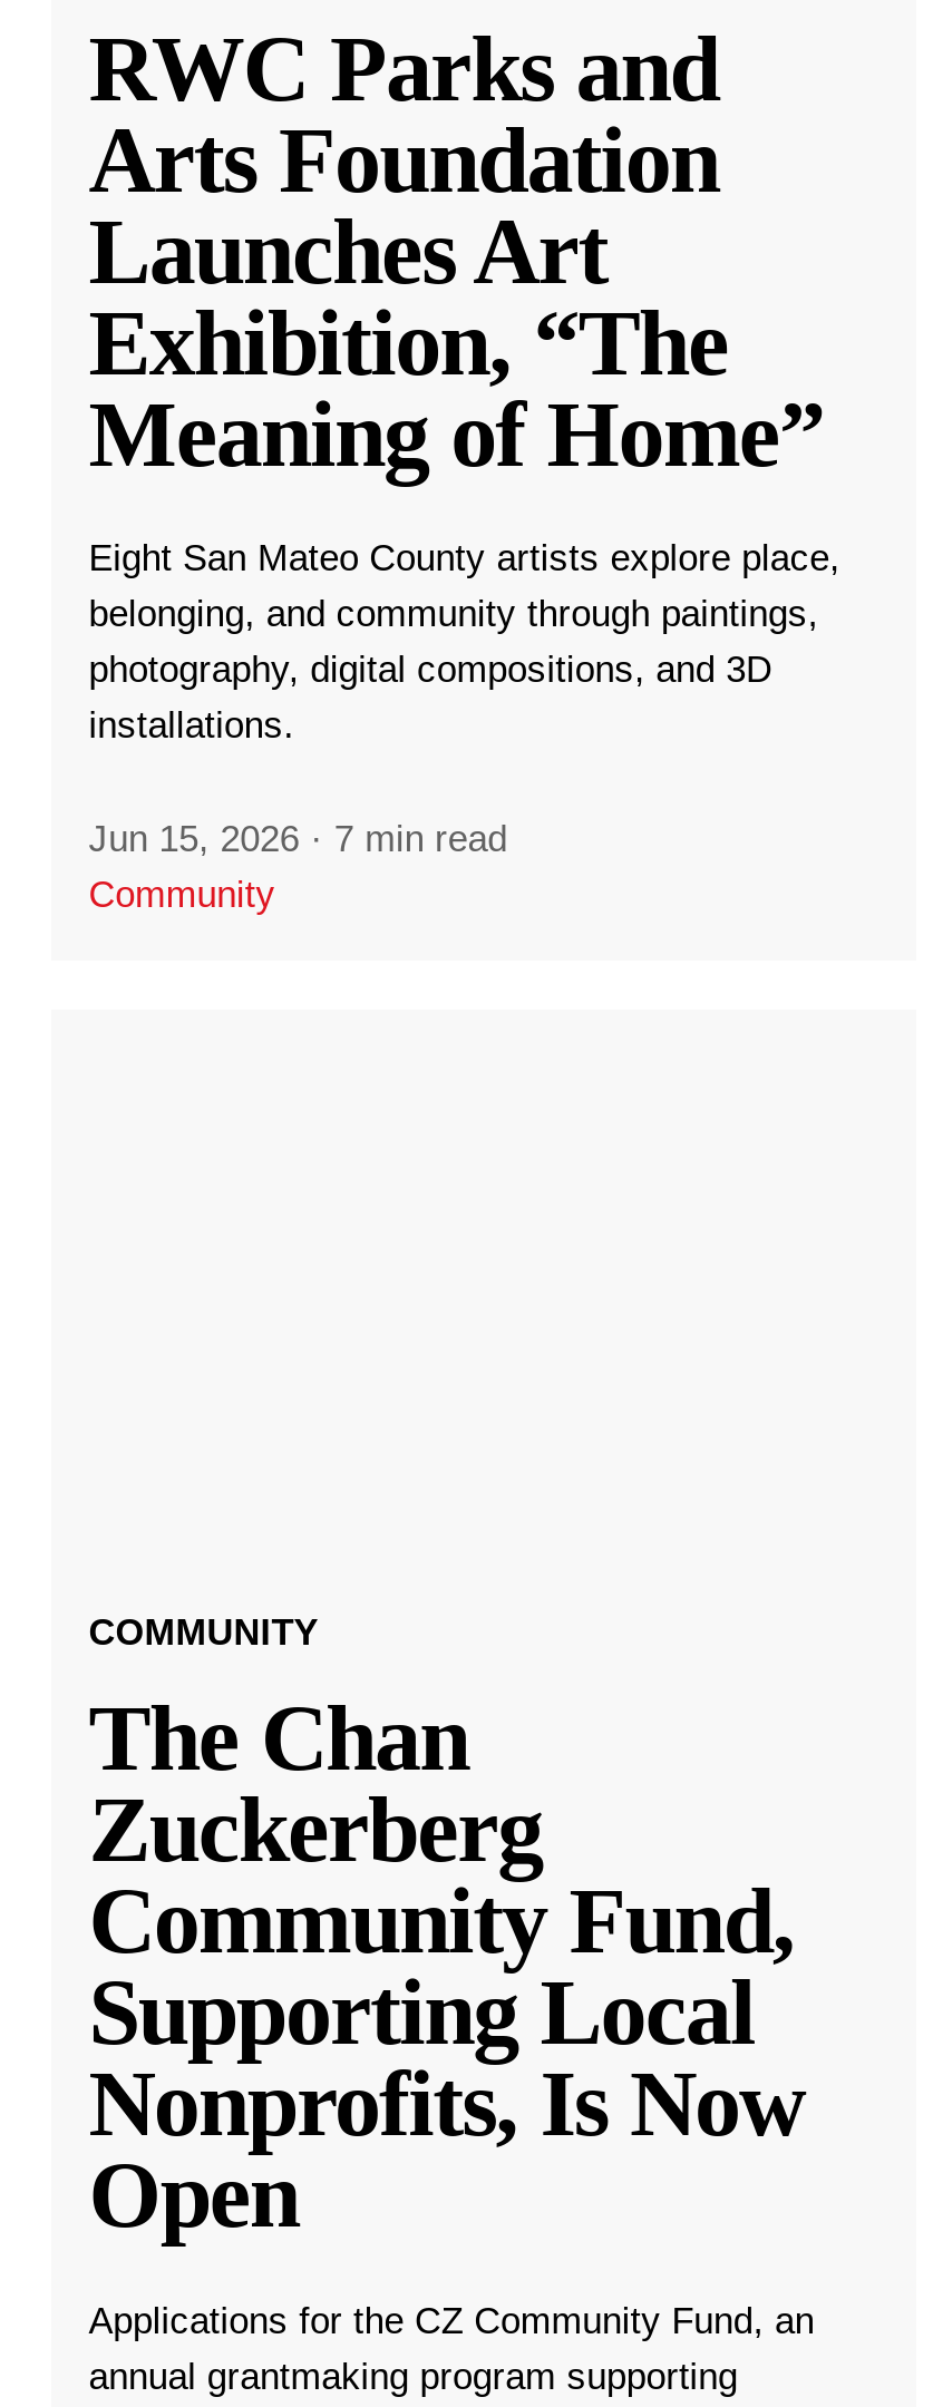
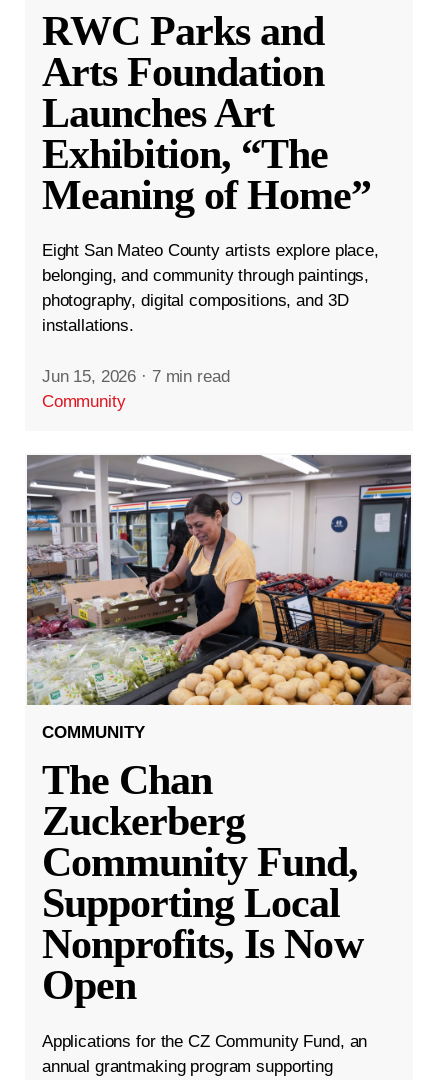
+ [image]
